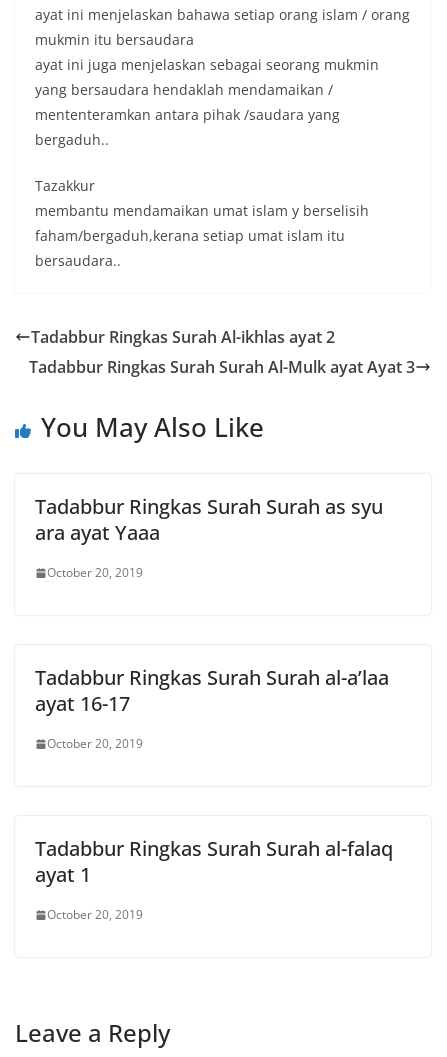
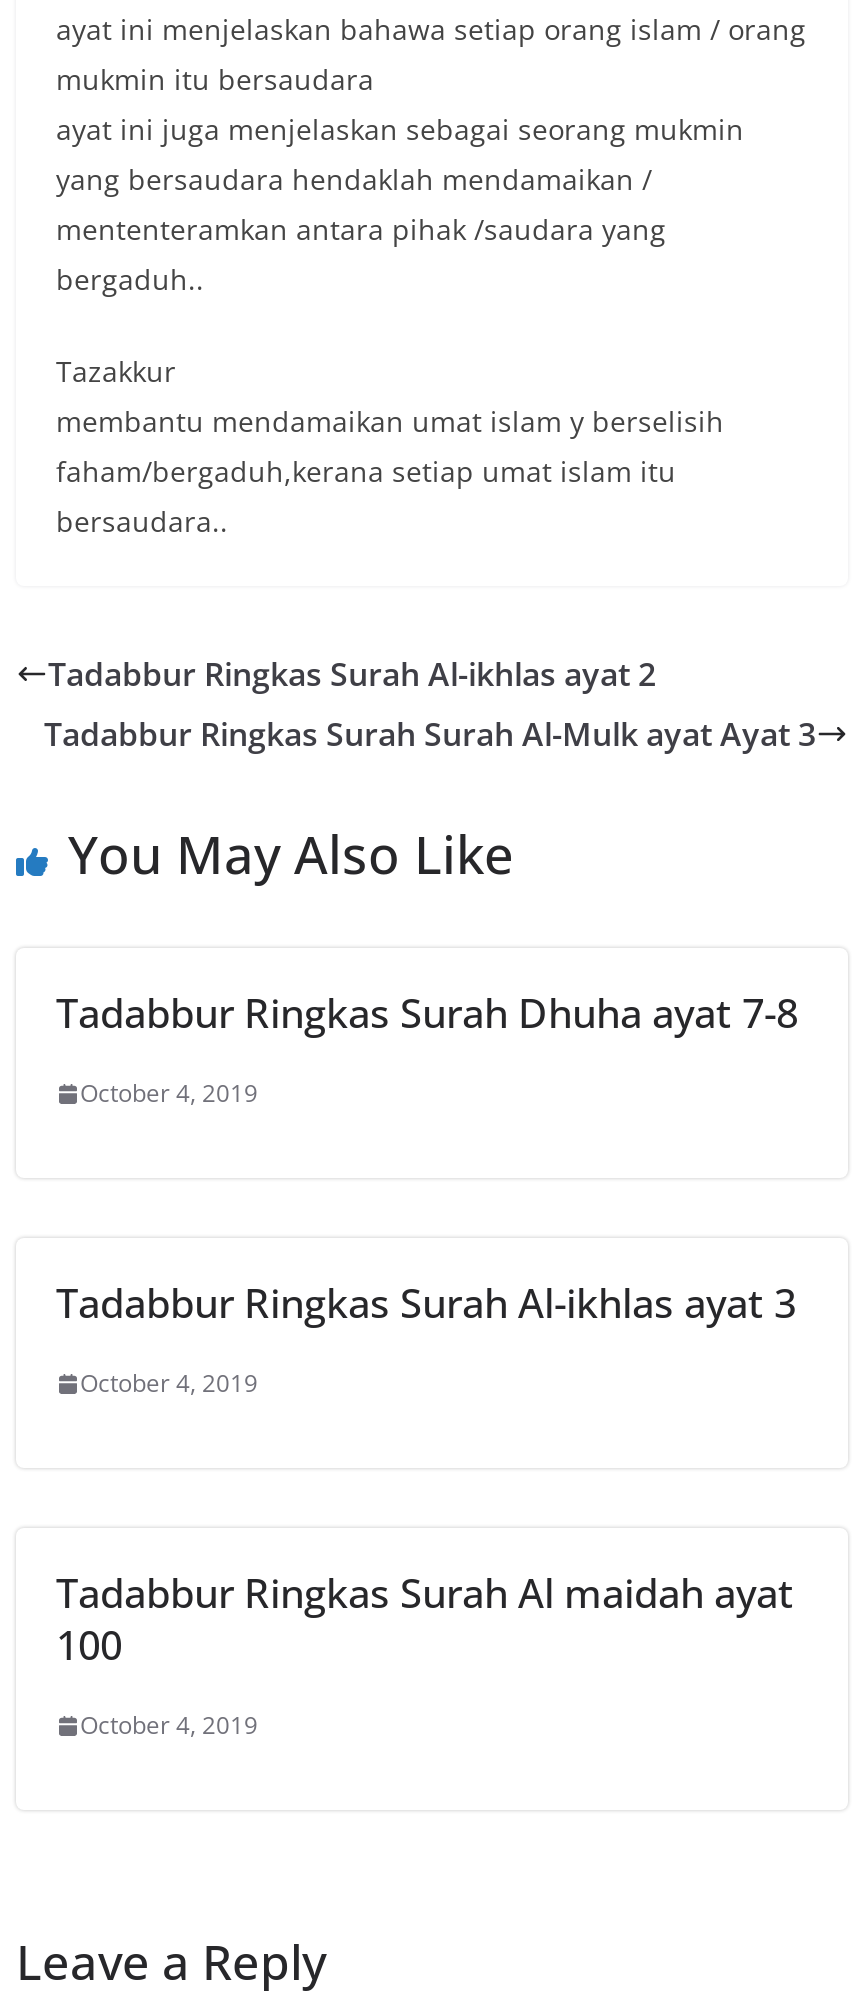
- Tadabbur Ringkas Surah Surah as syu
- ara ayat Yaaa
+ Tadabbur Ringkas Surah Dhuha ayat 7-8

- October 20, 2019
+ October 4, 2019

- Tadabbur Ringkas Surah Surah al-a’laa
- ayat 16-17
+ Tadabbur Ringkas Surah Al-ikhlas ayat 3

- October 20, 2019
+ October 4, 2019

- Tadabbur Ringkas Surah Surah al-falaq
- ayat 1
+ Tadabbur Ringkas Surah Al maidah ayat
+ 100

- October 20, 2019
+ October 4, 2019
